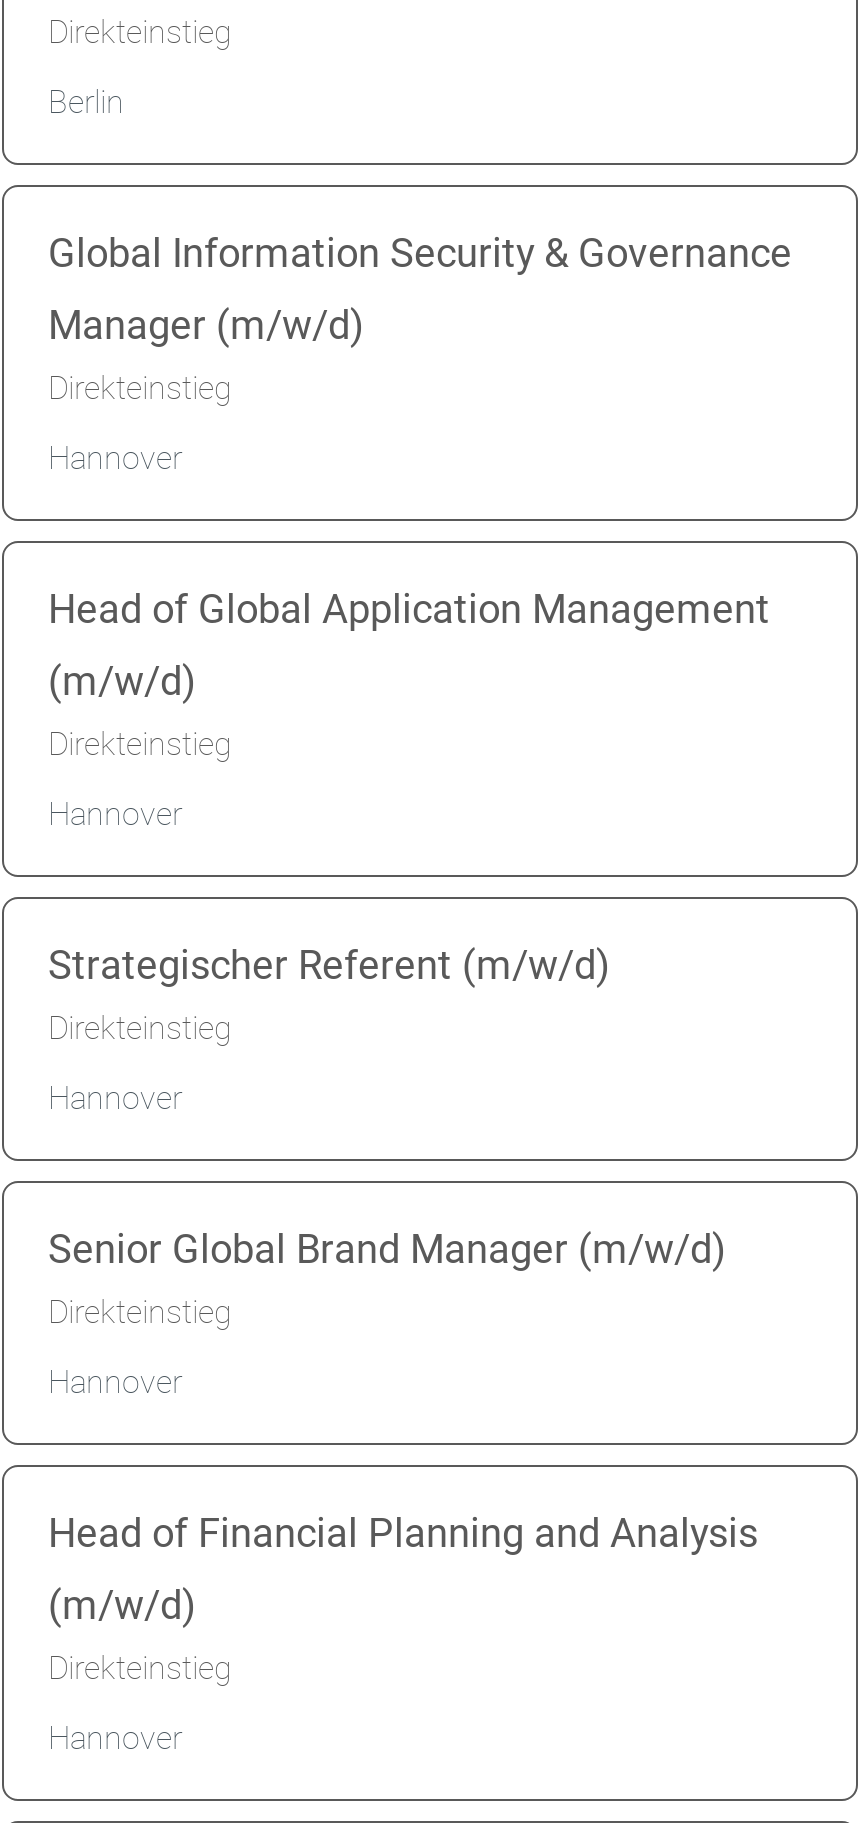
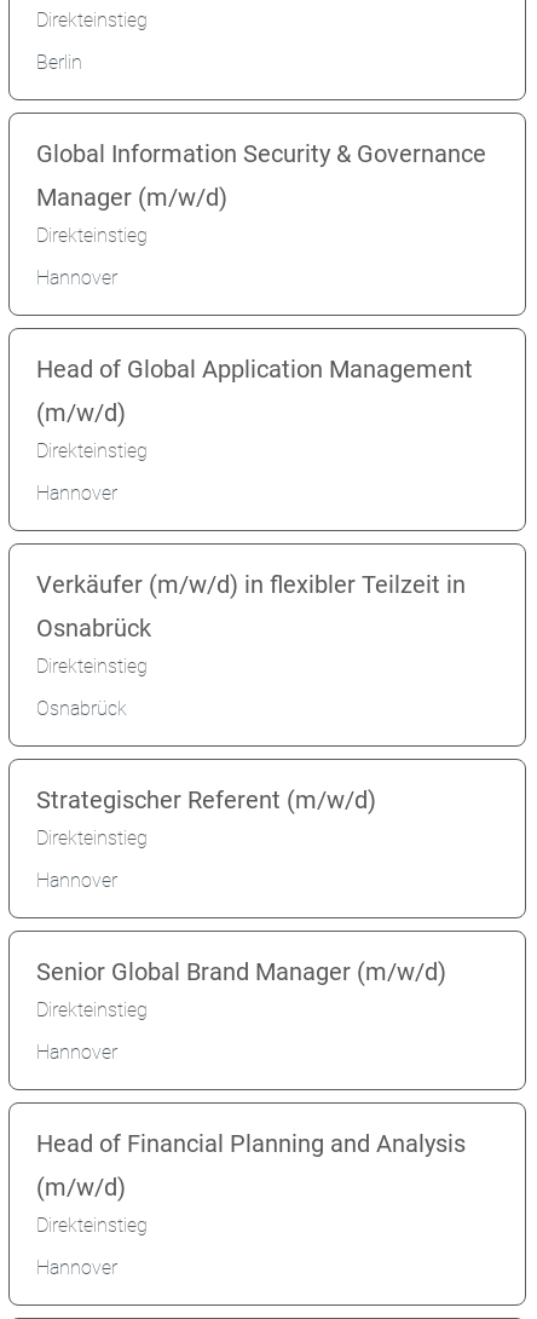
+ Verkäufer (m/w/d) in flexibler Teilzeit in
+ Osnabrück
+ Direkteinstieg
+ Osnabrück
